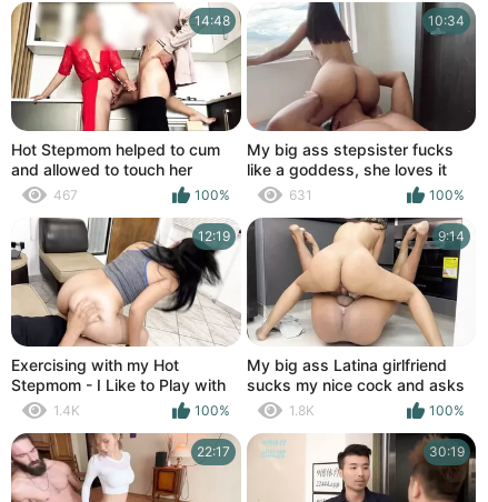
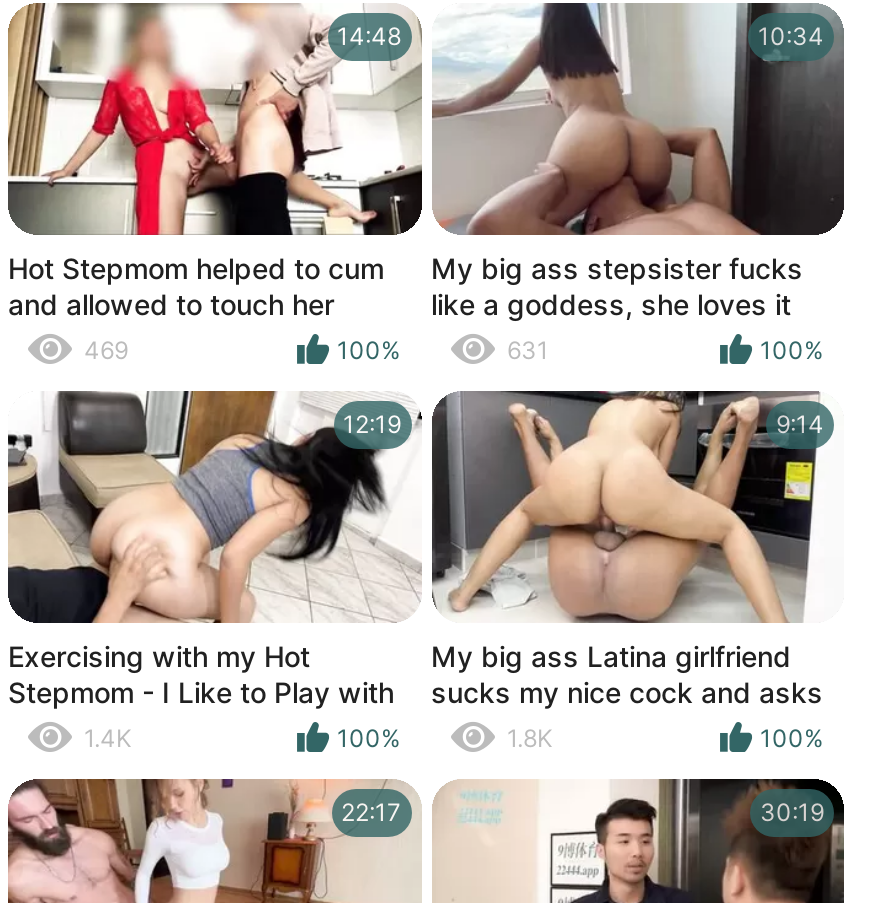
- 467
+ 469
